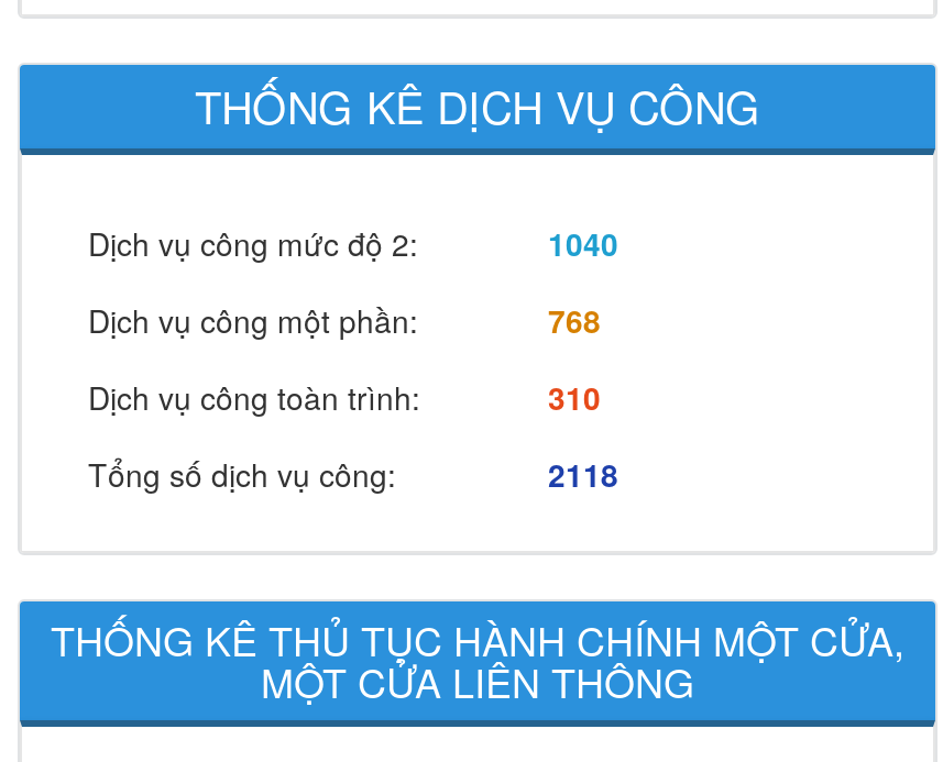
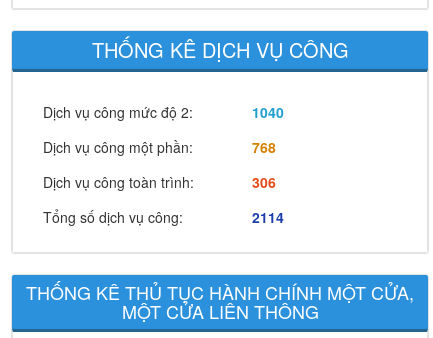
- 310
+ 306

- 2118
+ 2114
